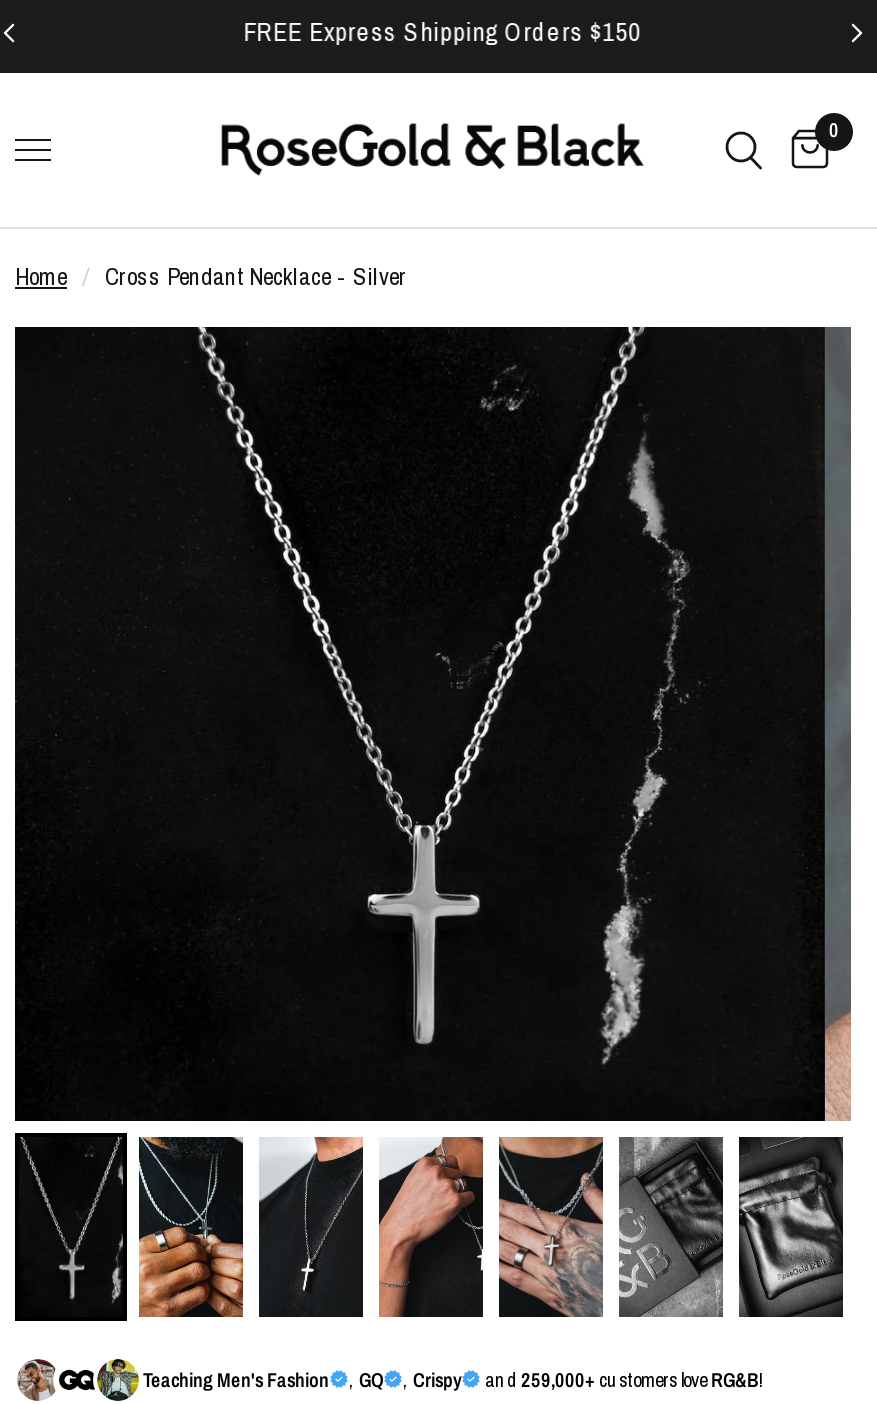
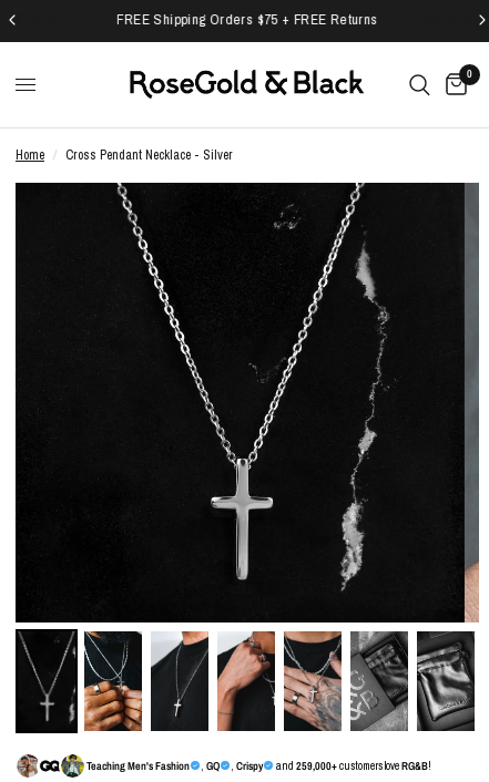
- FREE Express Shipping Orders $150
+ FREE Shipping Orders $75 + FREE Returns
